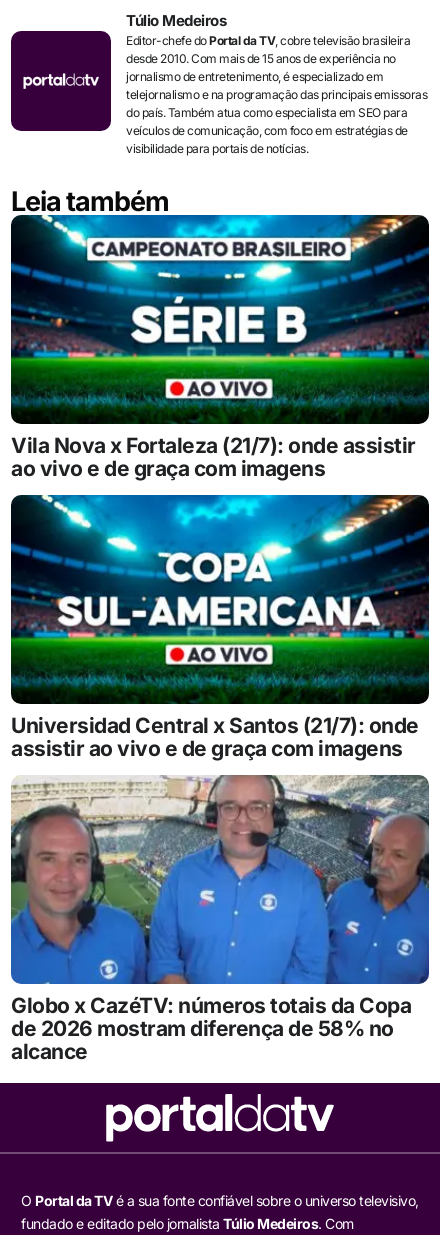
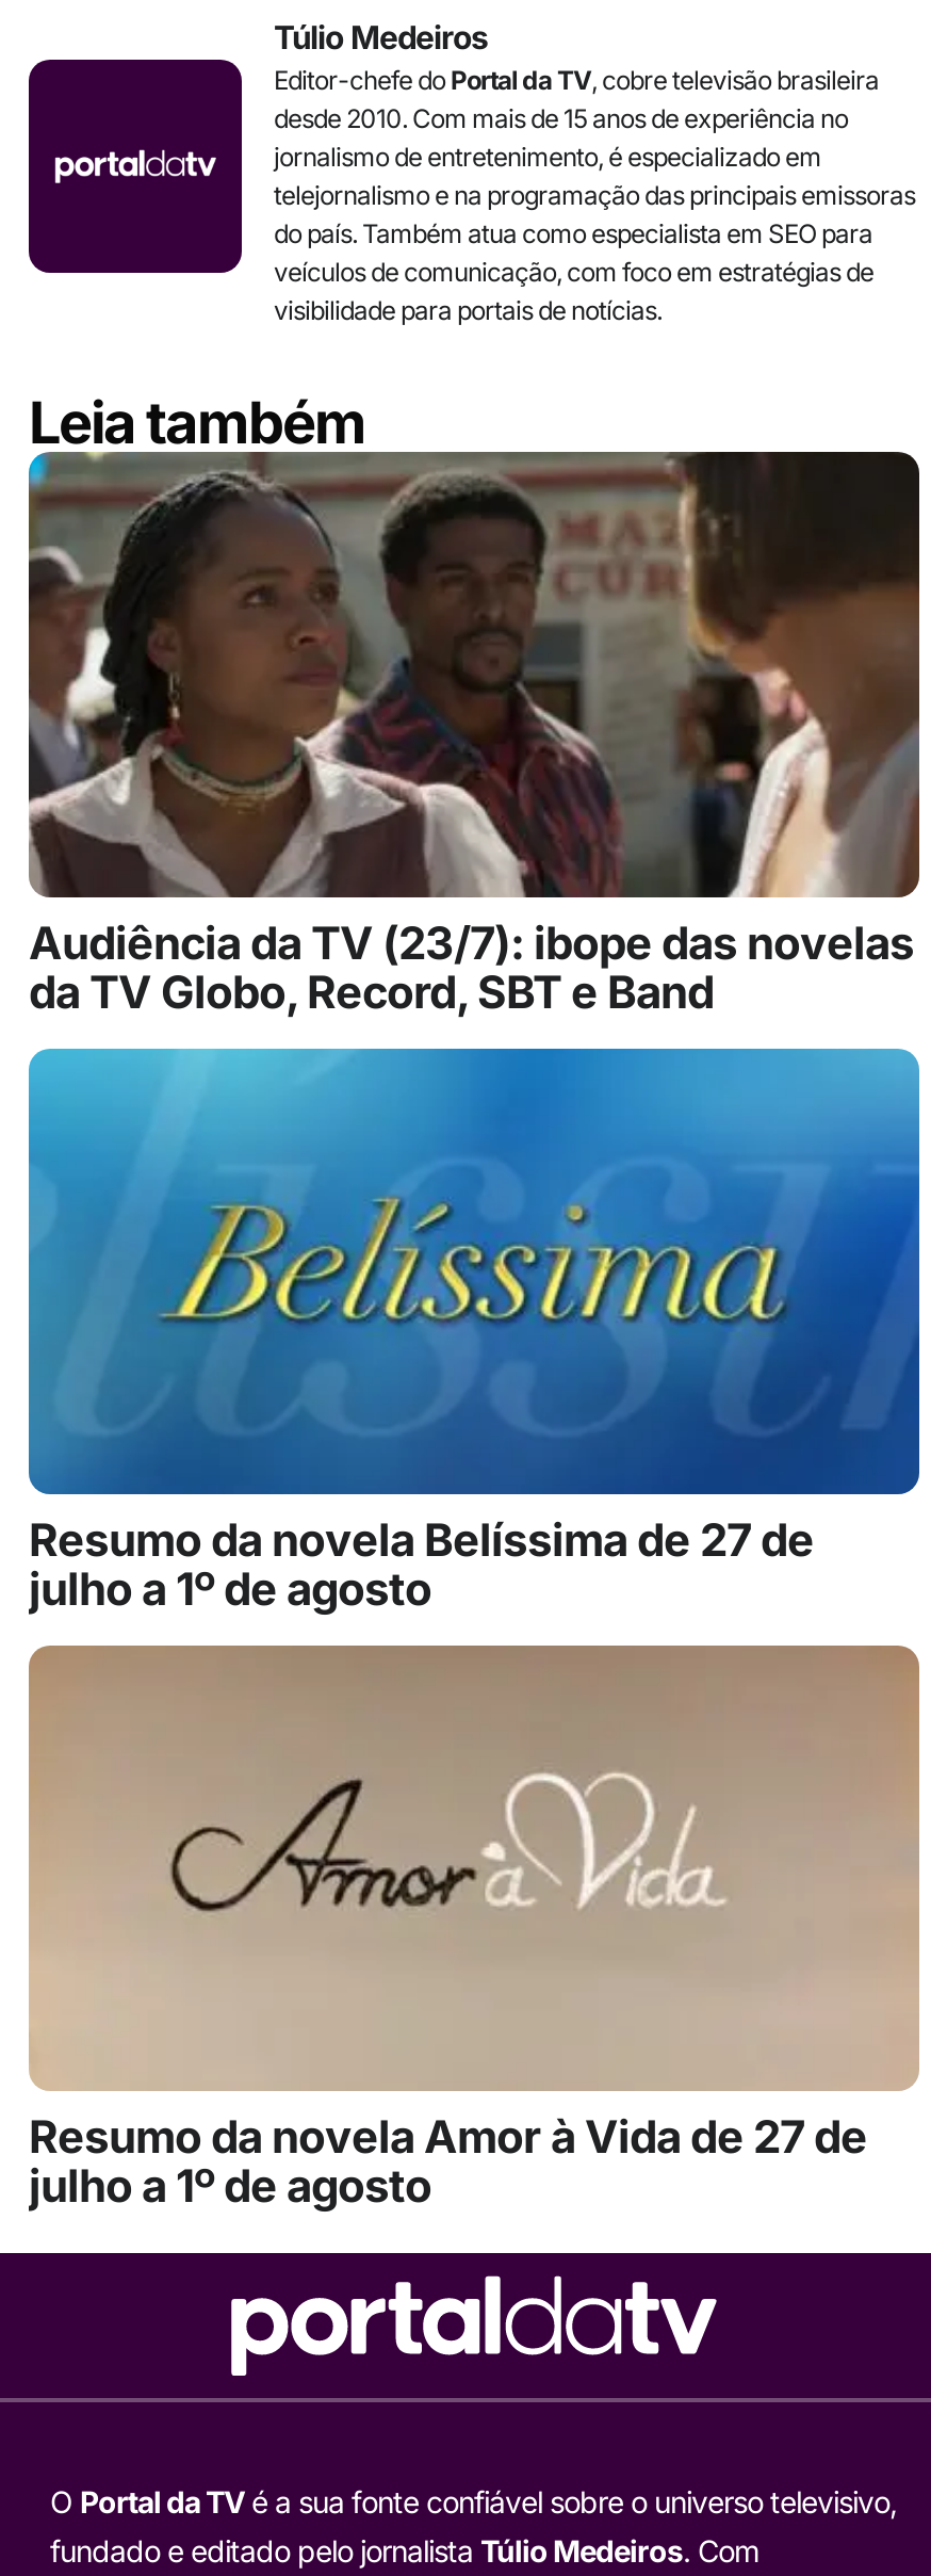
- [image]
- Vila Nova x Fortaleza (21/7): onde assistir
- ao vivo e de graça com imagens
+ [image]
+ Audiência da TV (23/7): ibope das novelas
+ da TV Globo, Record, SBT e Band

- [image]
- Universidad Central x Santos (21/7): onde
- assistir ao vivo e de graça com imagens
+ [image]
+ Resumo da novela Belíssima de 27 de
+ julho a 1º de agosto

- [image]
- Globo x CazéTV: números totais da Copa
- de 2026 mostram diferença de 58% no
- alcance
+ [image]
+ Resumo da novela Amor à Vida de 27 de
+ julho a 1º de agosto
